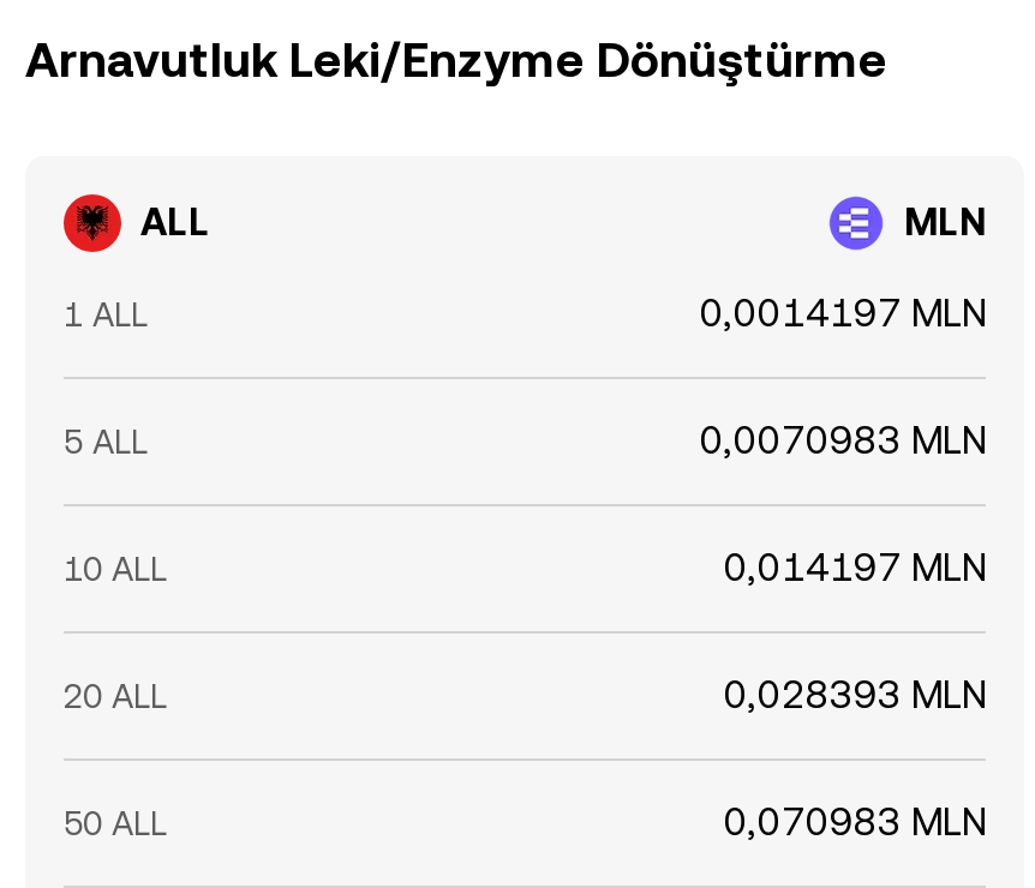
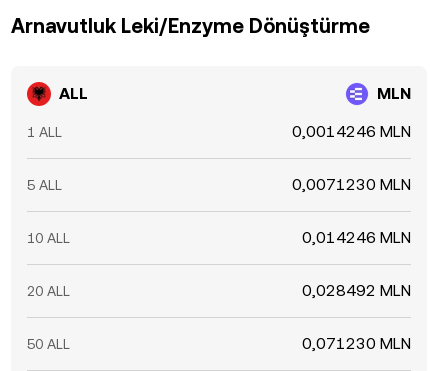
- 0,0014197 MLN
+ 0,0014246 MLN

- 0,0070983 MLN
+ 0,0071230 MLN

- 0,014197 MLN
+ 0,014246 MLN

- 0,028393 MLN
+ 0,028492 MLN

- 0,070983 MLN
+ 0,071230 MLN
